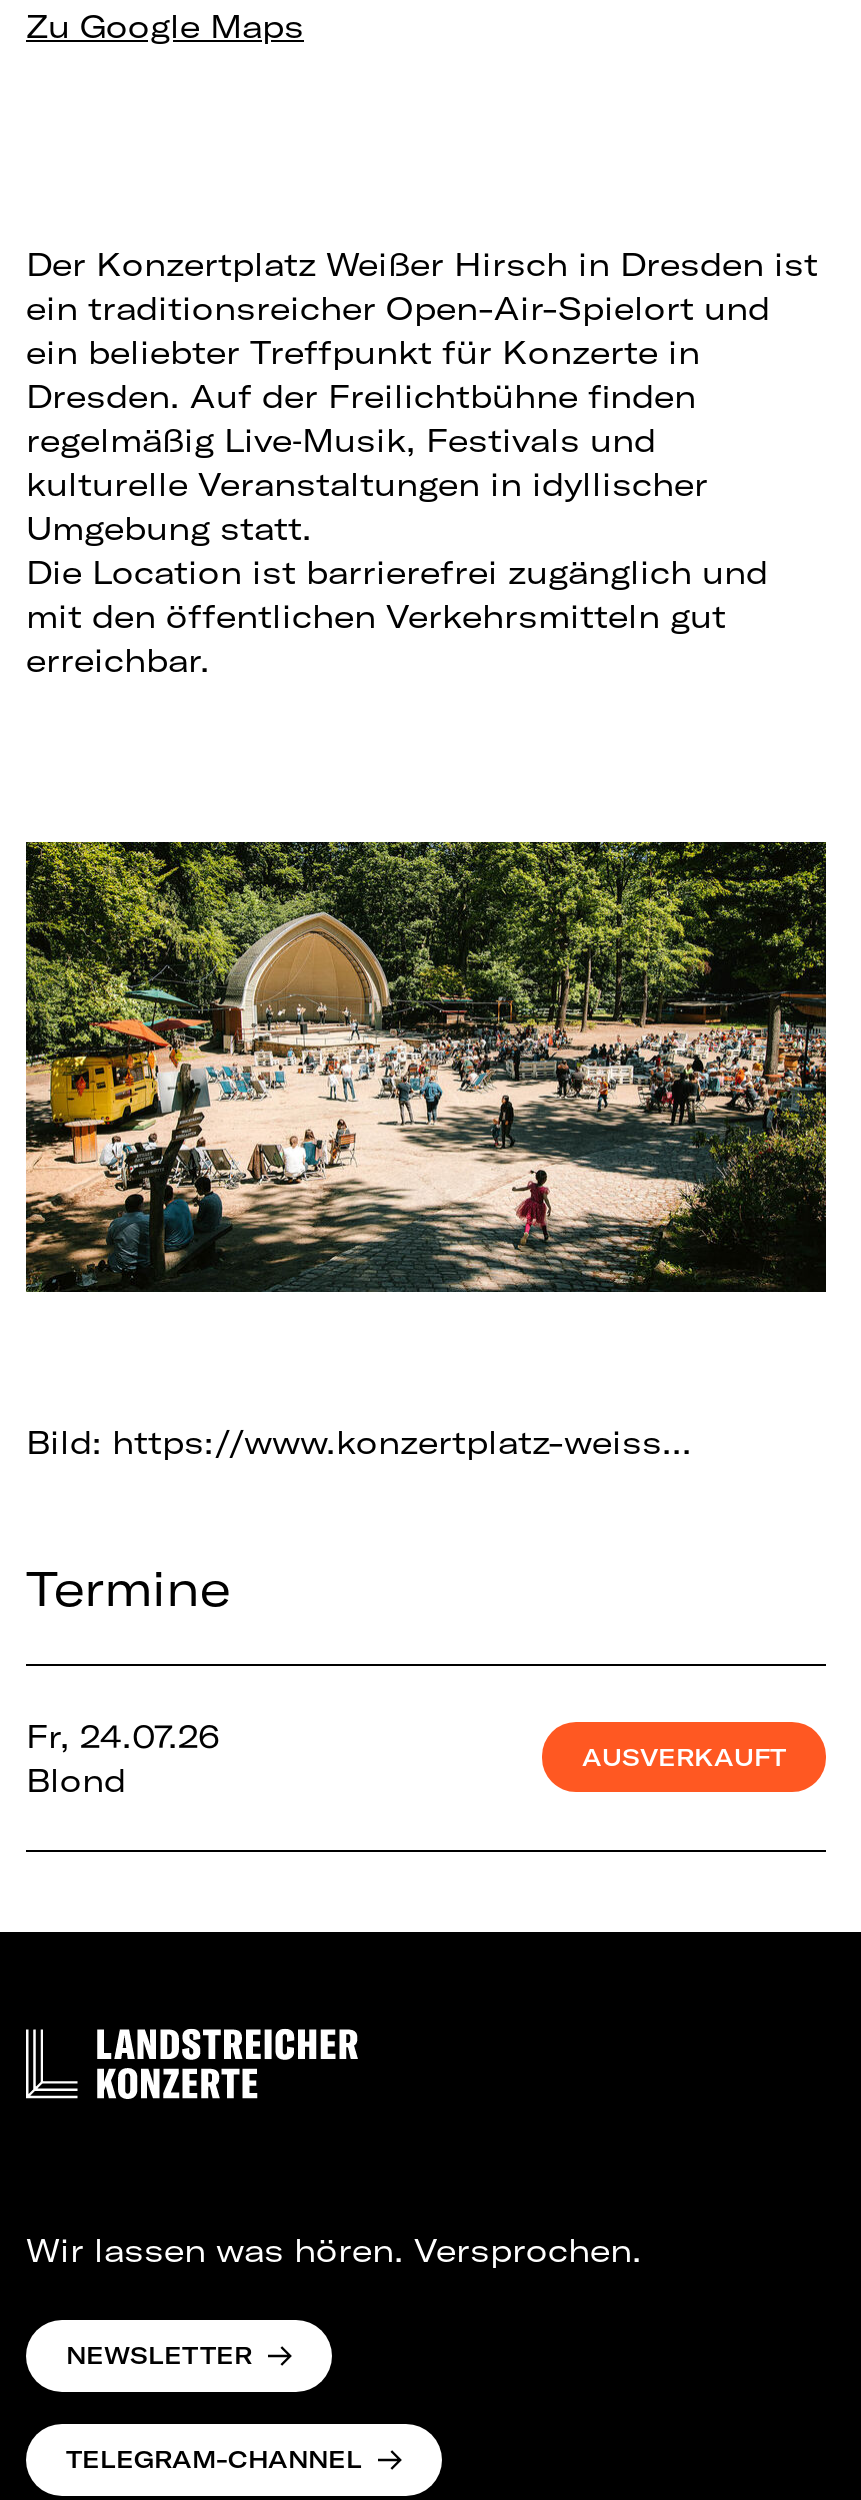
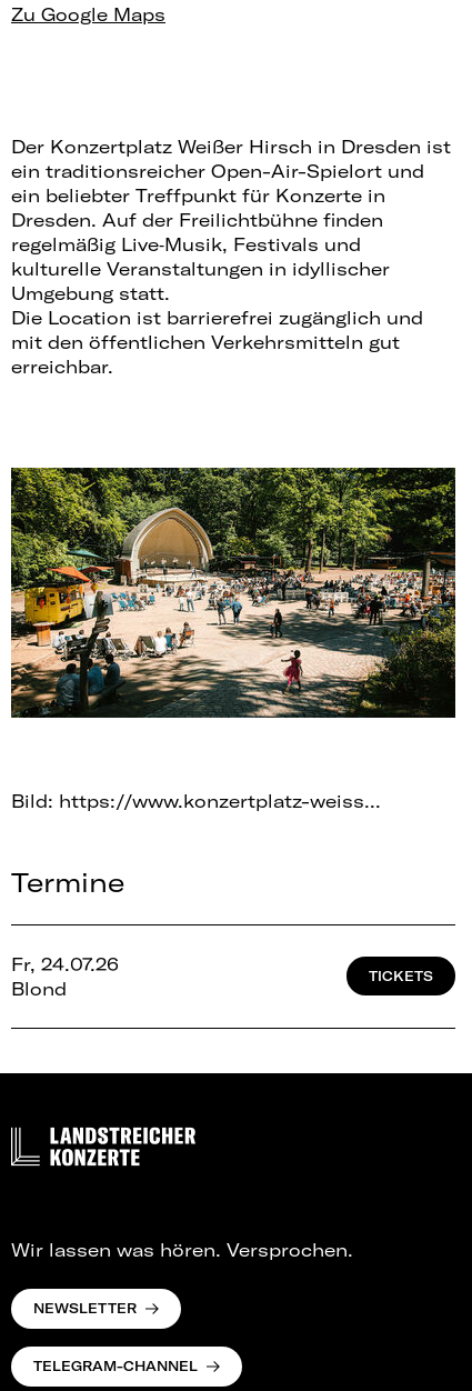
- AUSVERKAUFT
+ TICKETS
